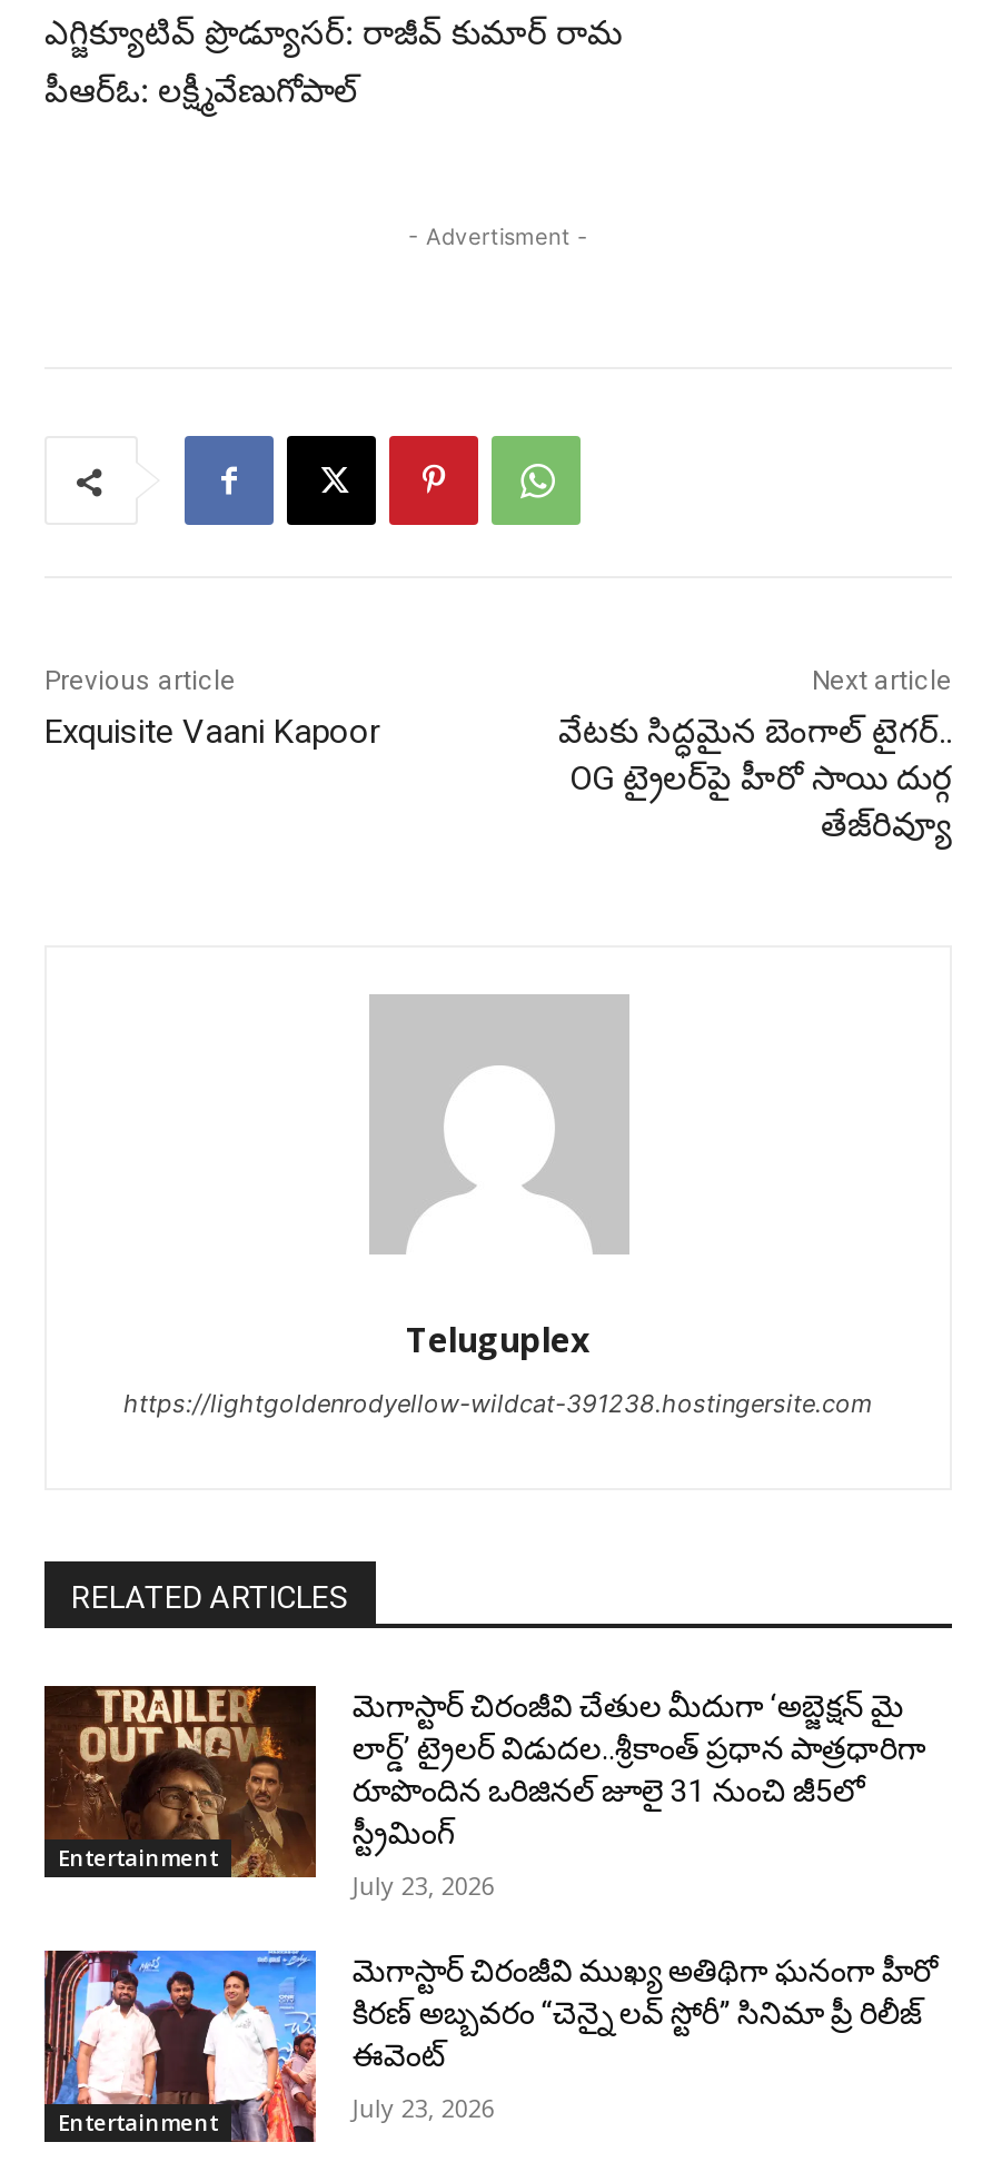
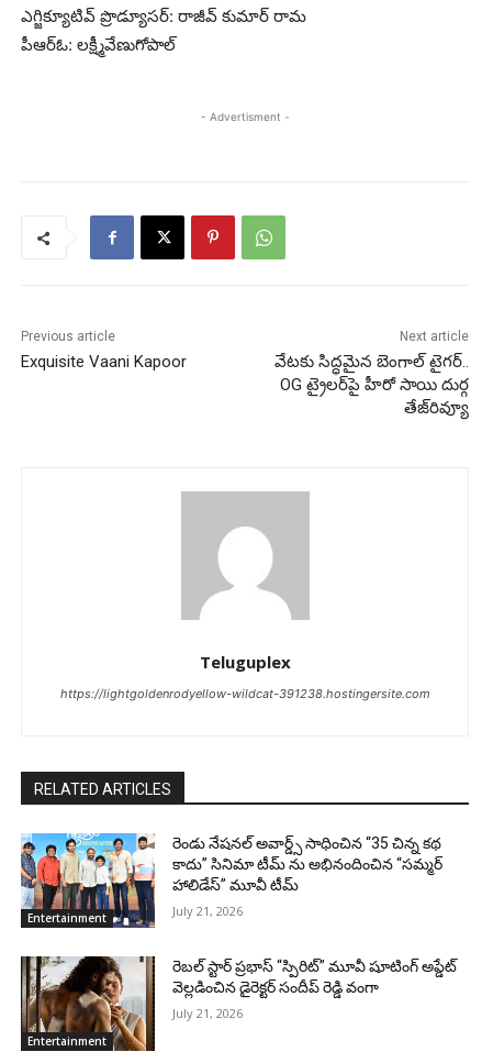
- [image]
- మెగాస్టార్ చిరంజీవి చేతుల మీదుగా ‘అబ్జెక్ష‌న్ మై
- లార్డ్‌’ ట్రైల‌ర్ విడుద‌ల..శ్రీకాంత్ ప్ర‌ధాన పాత్ర‌ధారిగా
- రూపొందిన ఒరిజిన‌ల్ జూలై 31 నుంచి జీ5లో
- స్ట్రీమింగ్
+ [image]
+ రెండు నేషనల్ అవార్డ్స్ సాధించిన “35 చిన్న కథ
+ కాదు” సినిమా టీమ్ ను అభినందించిన “సమ్మర్
+ హాలిడేస్” మూవీ టీమ్

- July 23, 2026
+ July 21, 2026

- [image]
- మెగాస్టార్ చిరంజీవి ముఖ్య అతిథిగా ఘనంగా హీరో
- కిరణ్ అబ్బవరం “చెన్నై లవ్ స్టోరీ” సినిమా ప్రీ రిలీజ్
- ఈవెంట్
+ [image]
+ రెబల్ స్టార్ ప్రభాస్ “స్పిరిట్” మూవీ షూటింగ్ అప్డేట్
+ వెల్లడించిన డైరెక్టర్ సందీప్ రెడ్డి వంగా

- July 23, 2026
+ July 21, 2026
